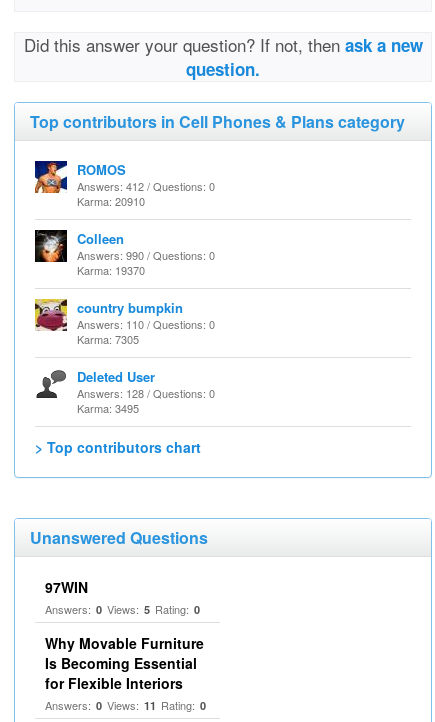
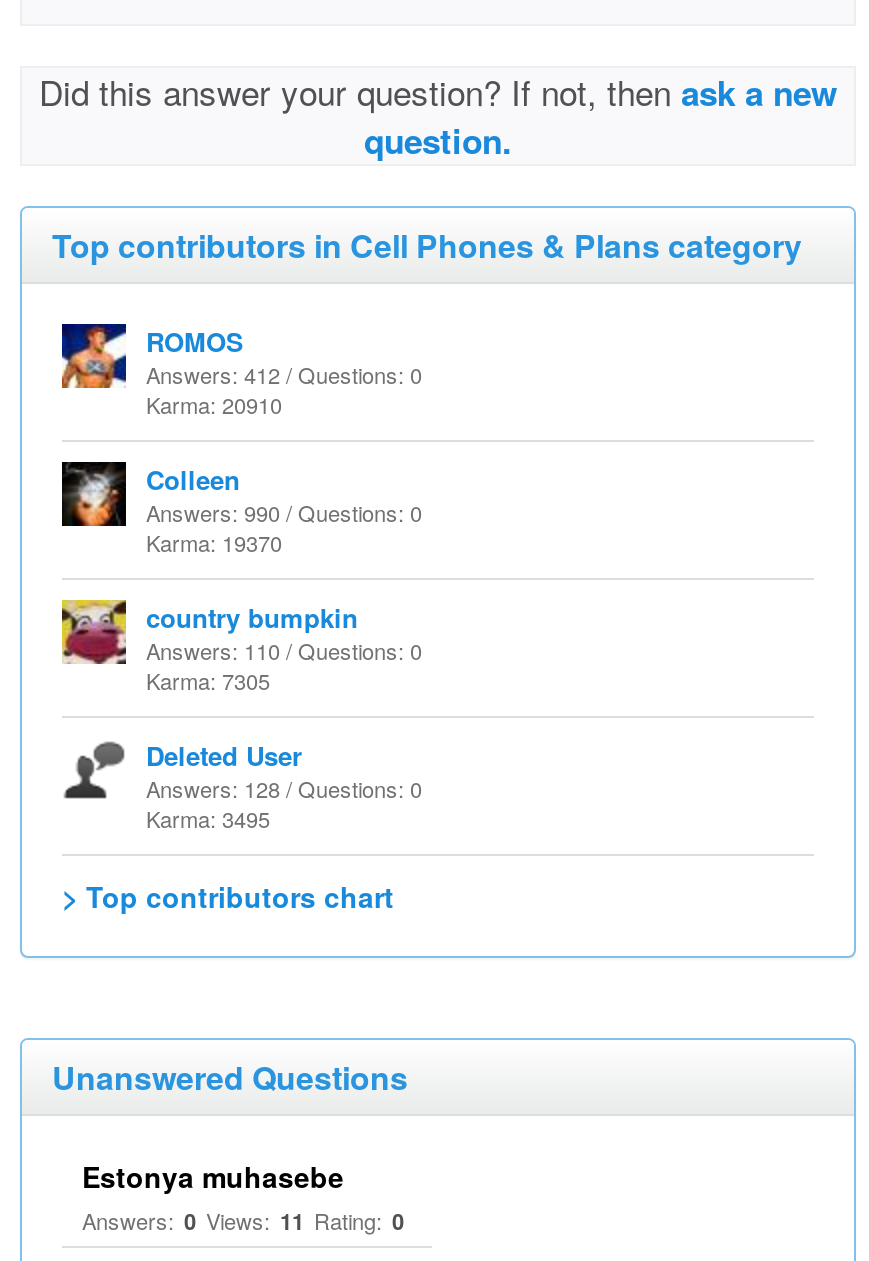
- 97WIN
- Answers: 0 Views: 5 Rating: 0
- Why Movable Furniture
- Is Becoming Essential
- for Flexible Interiors
+ Estonya muhasebe
